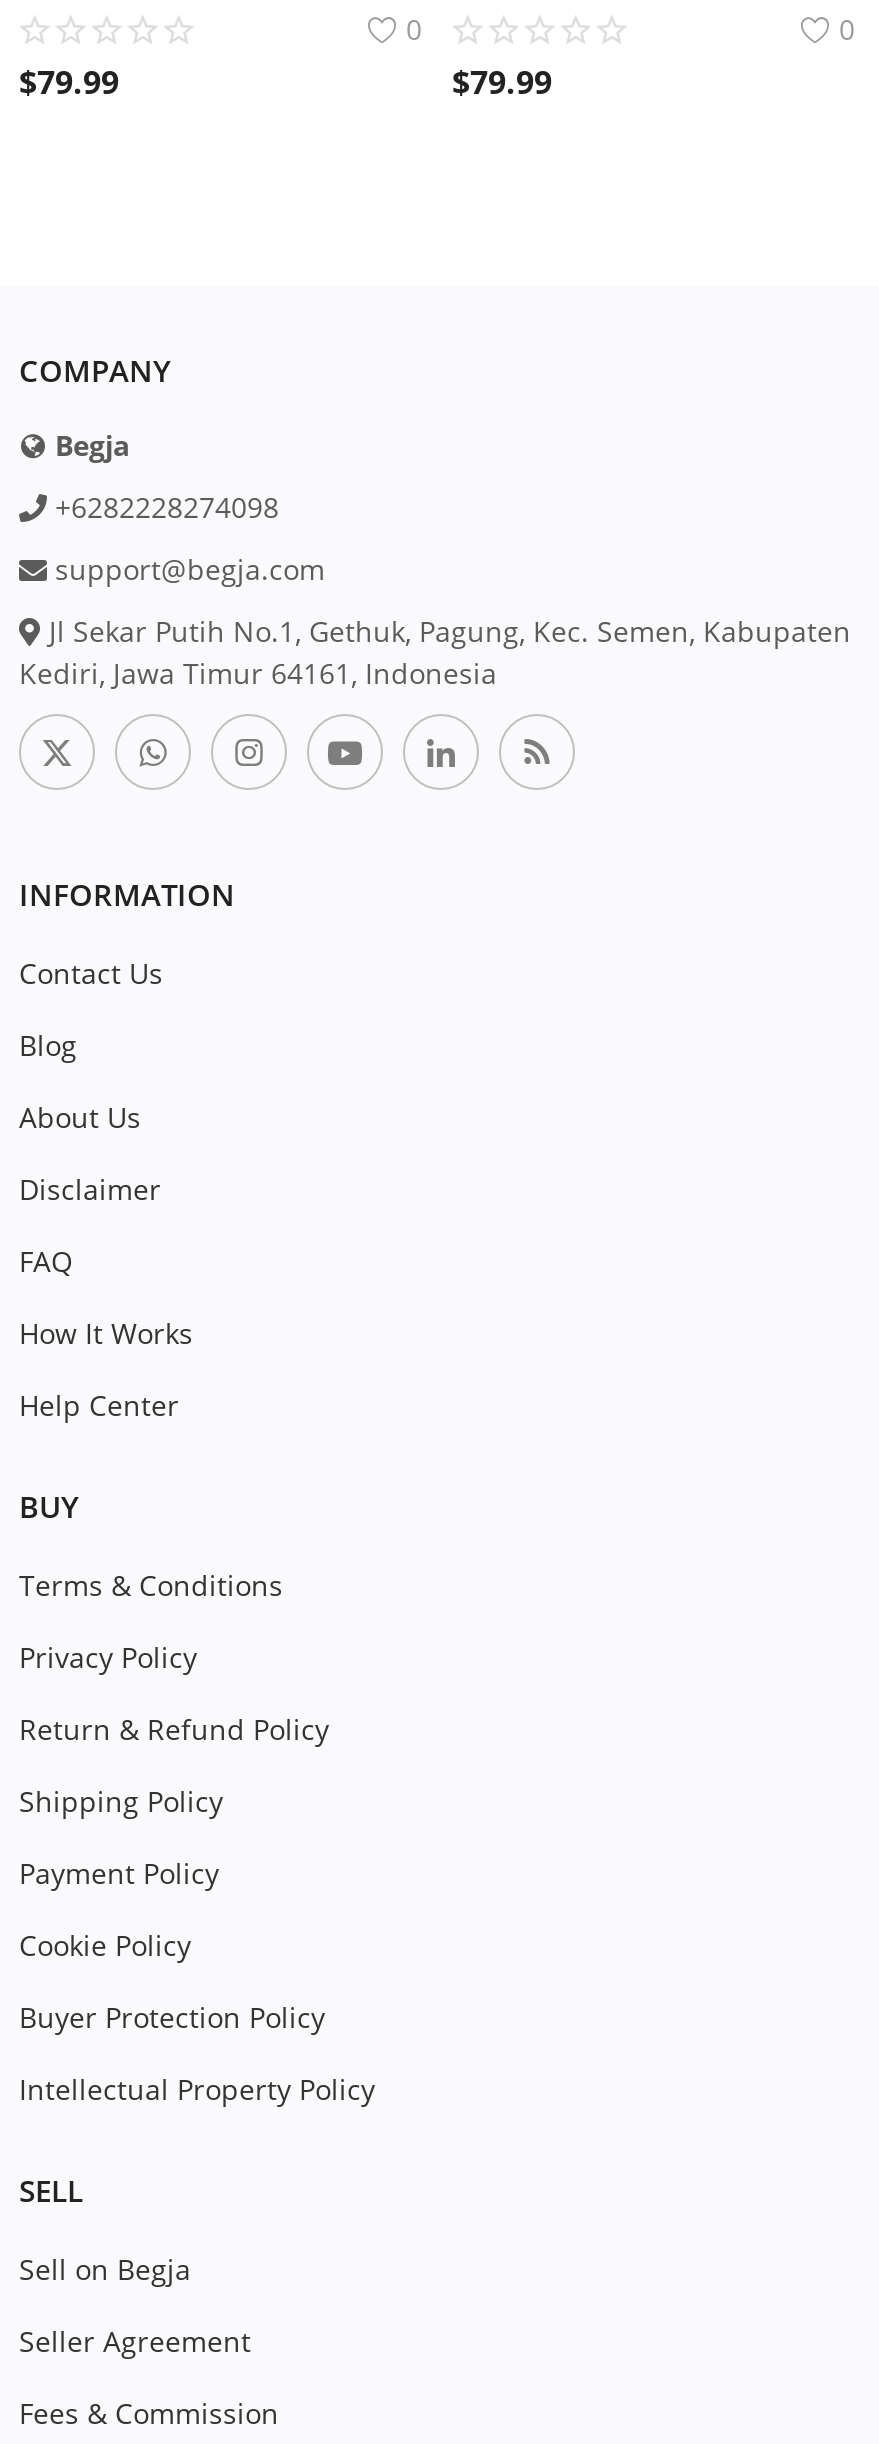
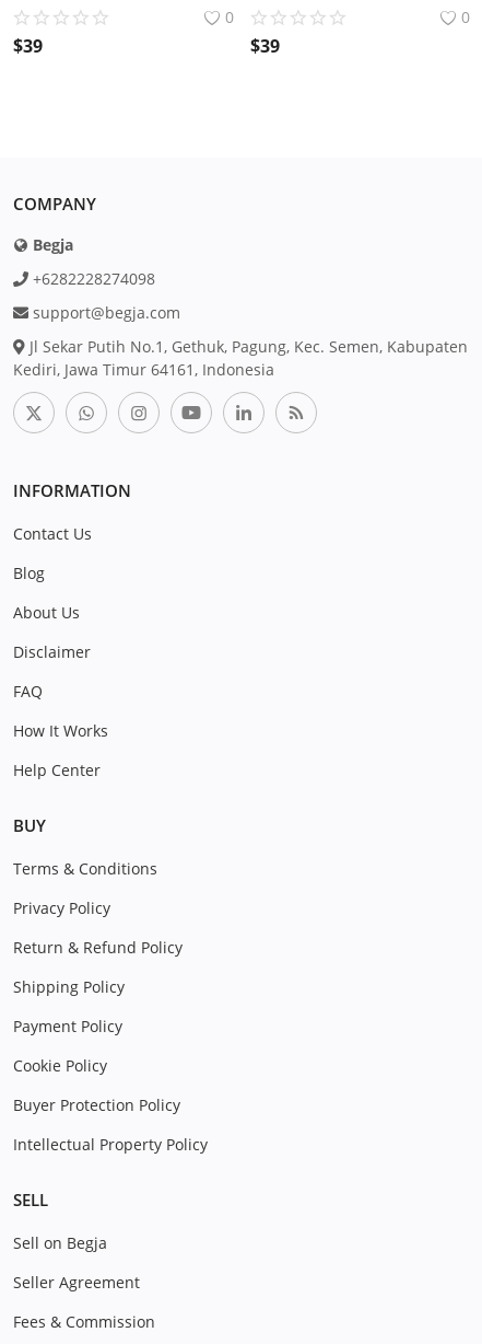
- $79.99
+ $39

- $79.99
+ $39
